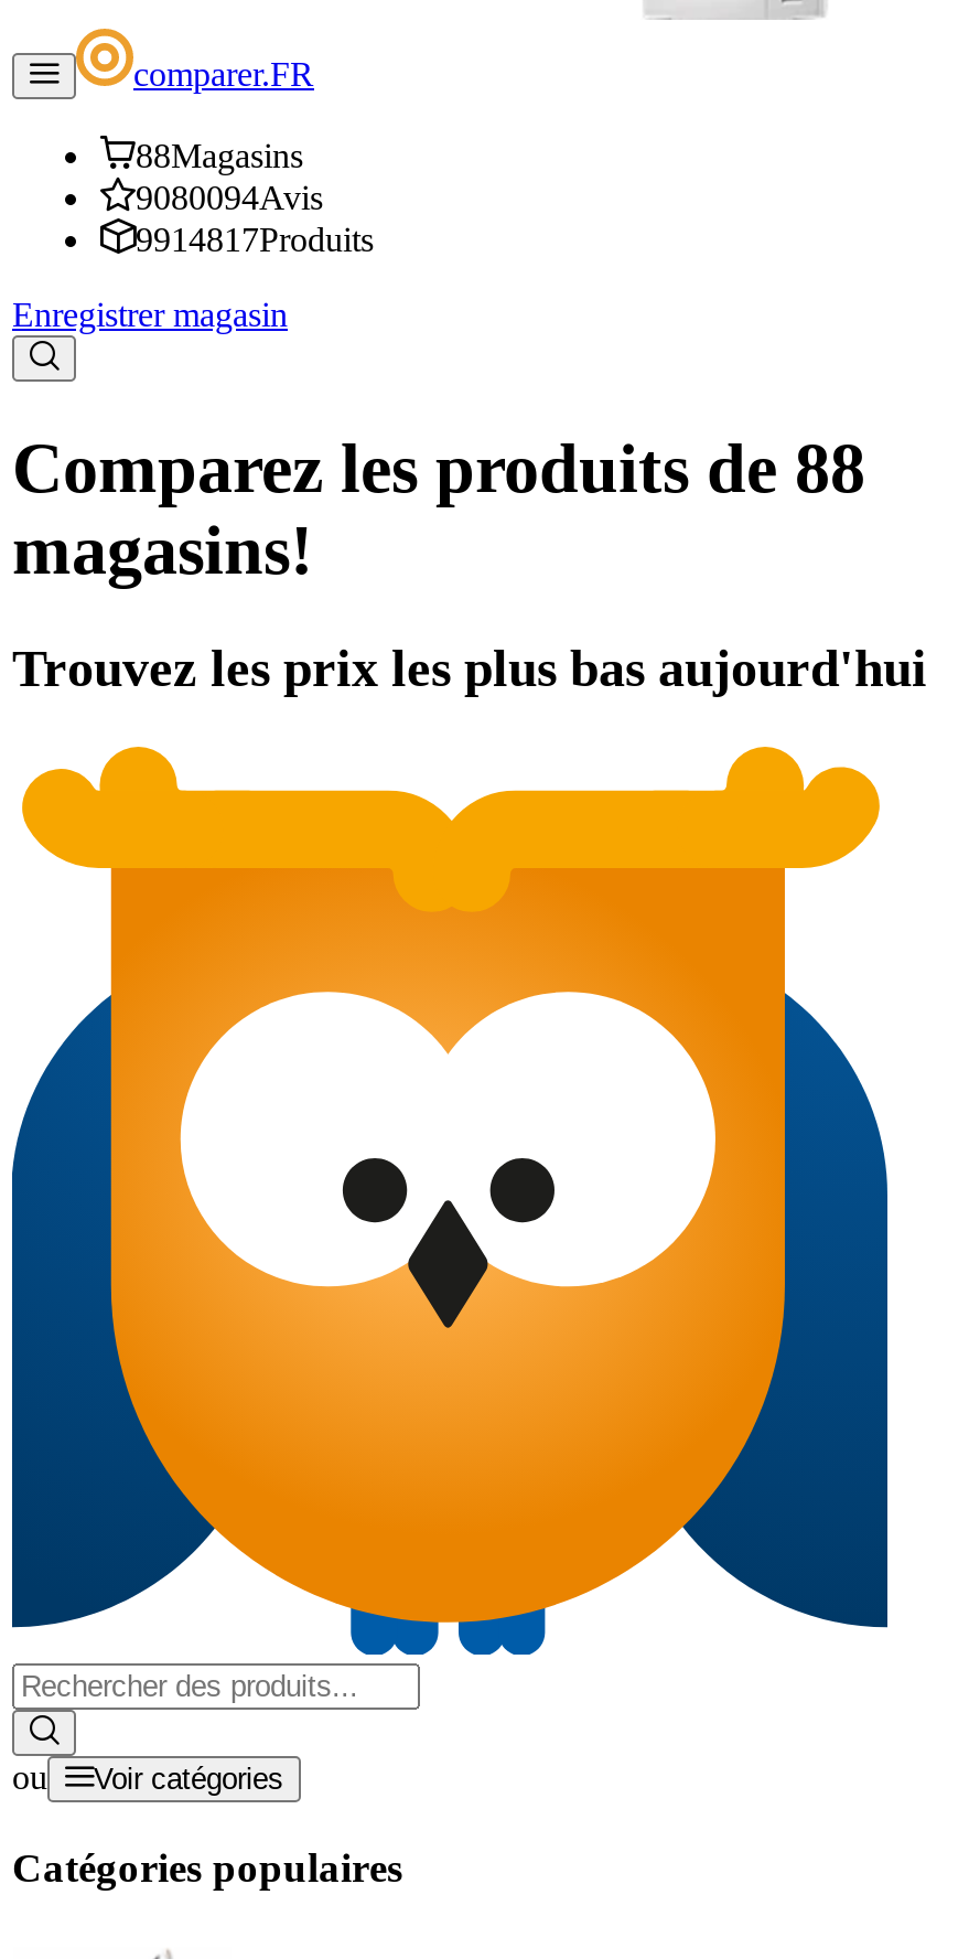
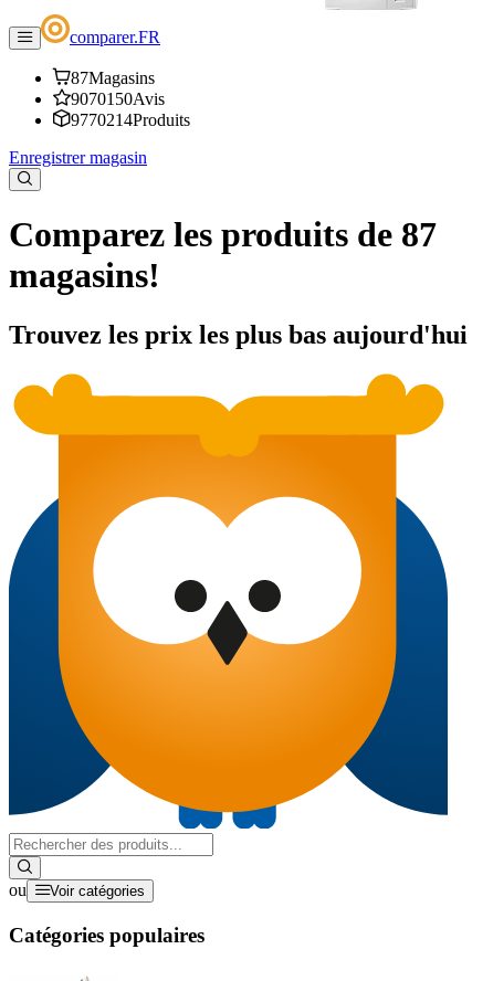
- 88Magasins
+ 87Magasins

- 9080094Avis
+ 9070150Avis

- 9914817Produits
+ 9770214Produits

- Comparez les produits de 88
+ Comparez les produits de 87
